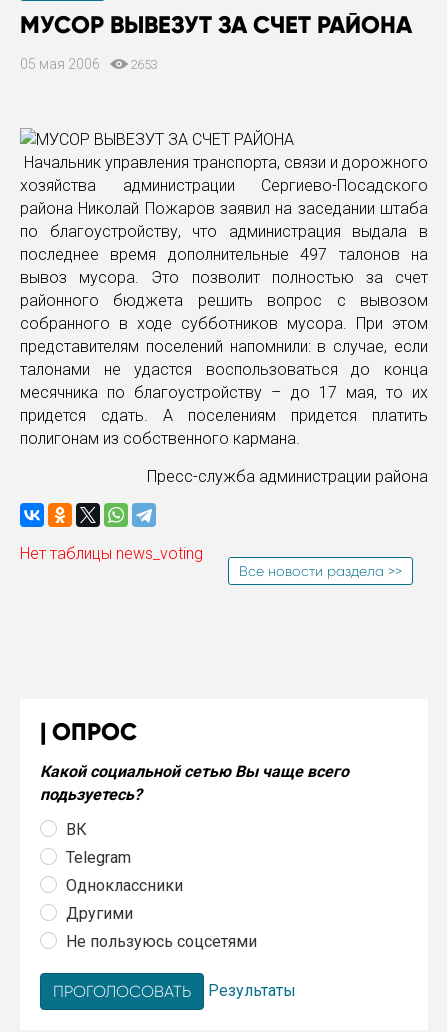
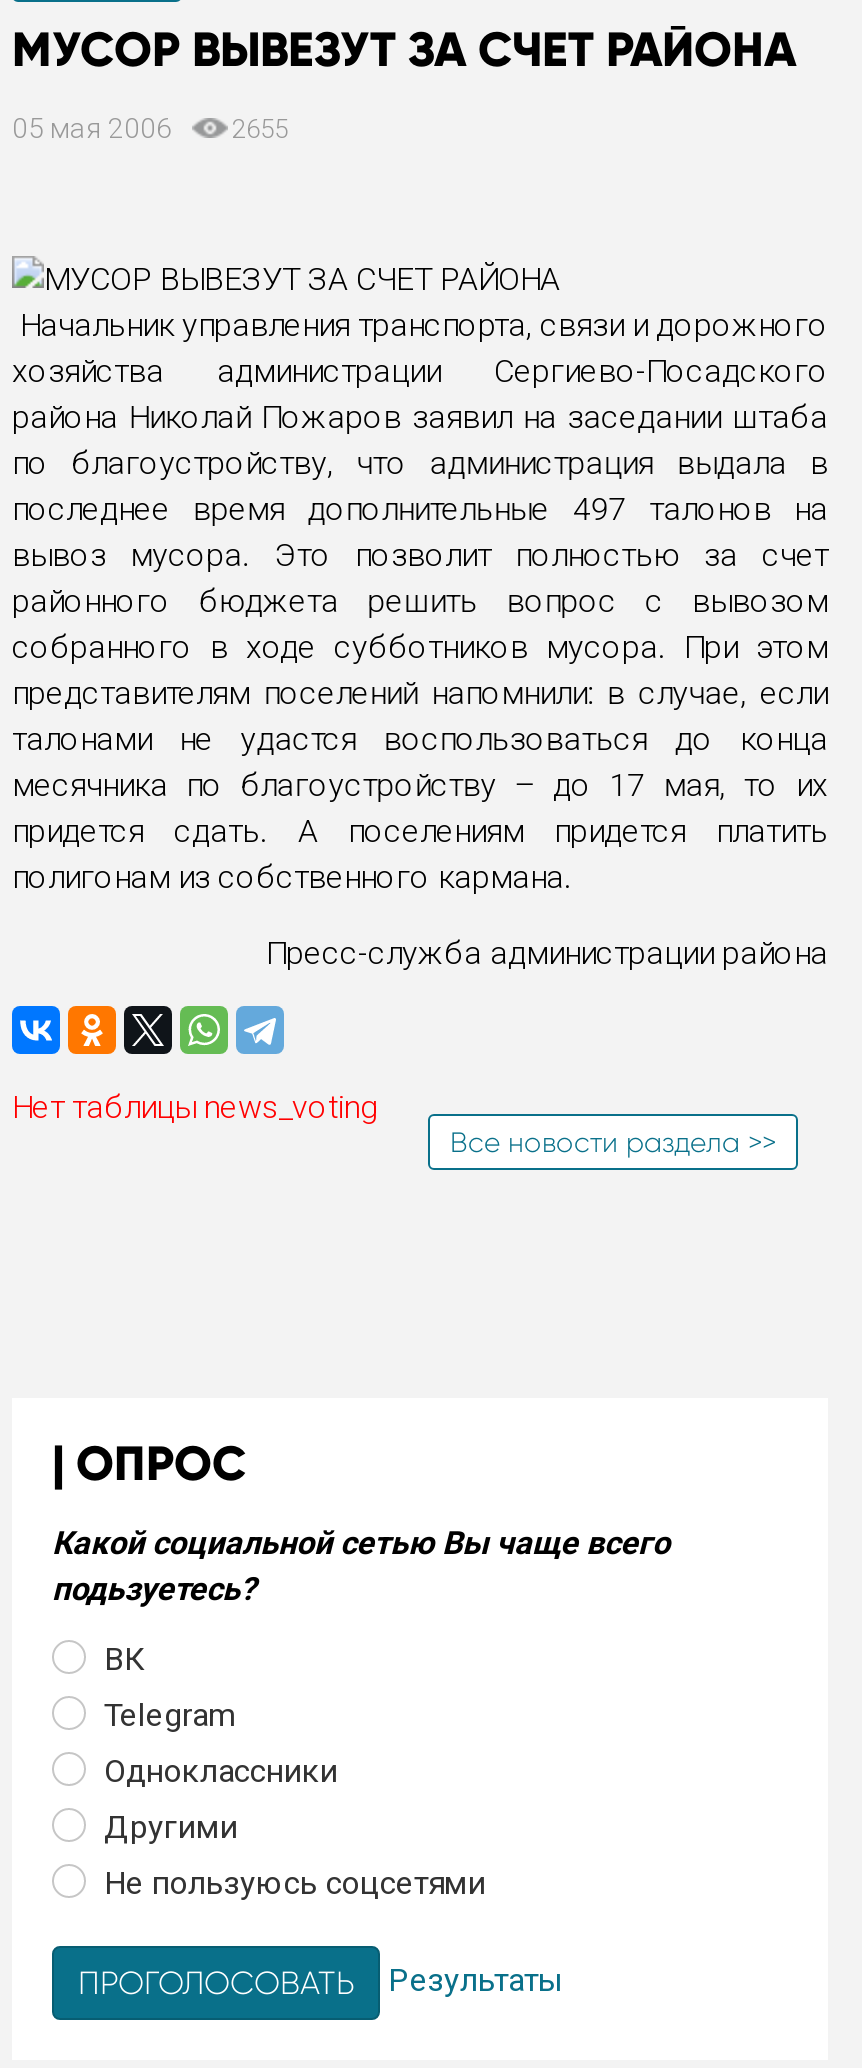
- 05 мая 2006 2653
+ 05 мая 2006 2655
